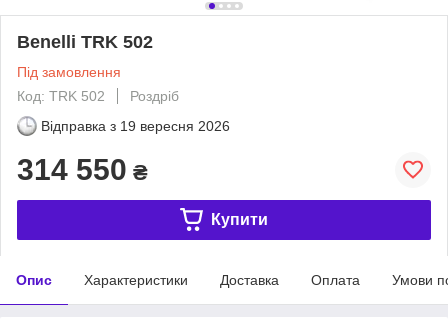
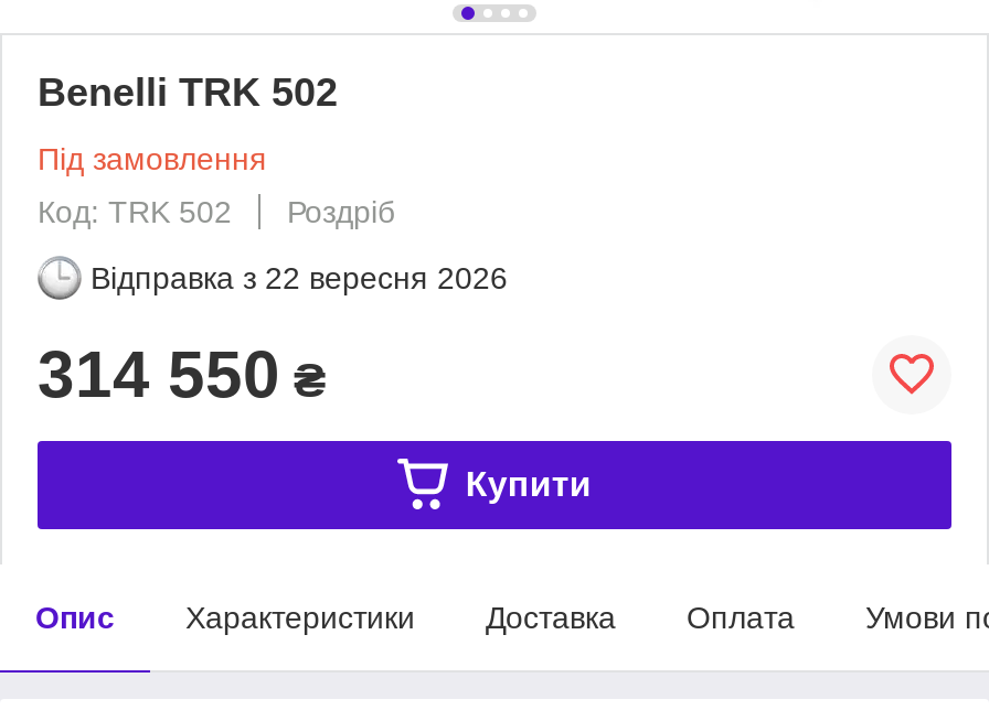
- Відправка з 19 вересня 2026
+ Відправка з 22 вересня 2026
